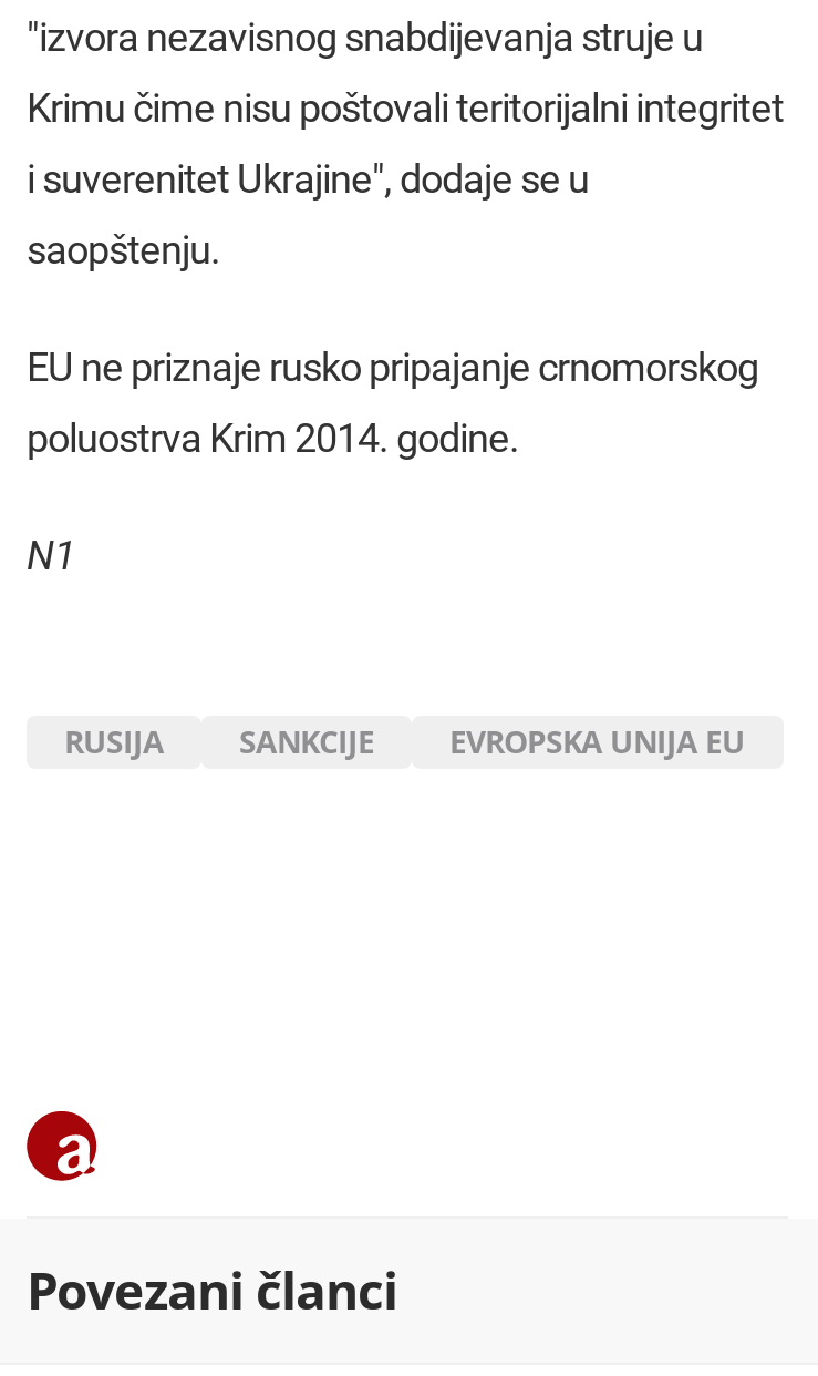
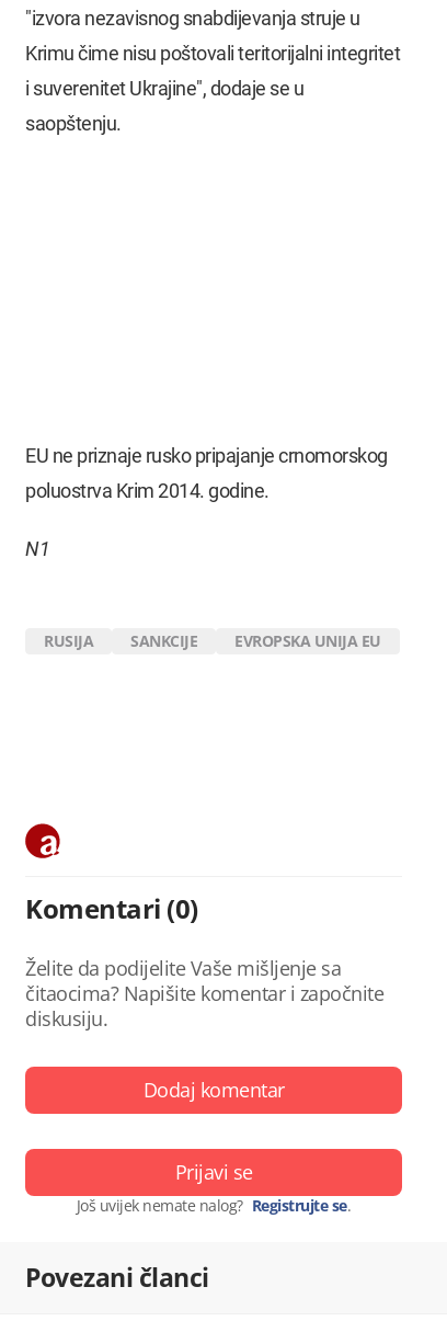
+ Komentari (0)
+ Želite da podijelite Vaše mišljenje sa
+ čitaocima? Napišite komentar i započnite
+ diskusiju.
+ Dodaj komentar
+ Prijavi se
+ Još uvijek nemate nalog? Registrujte se.
